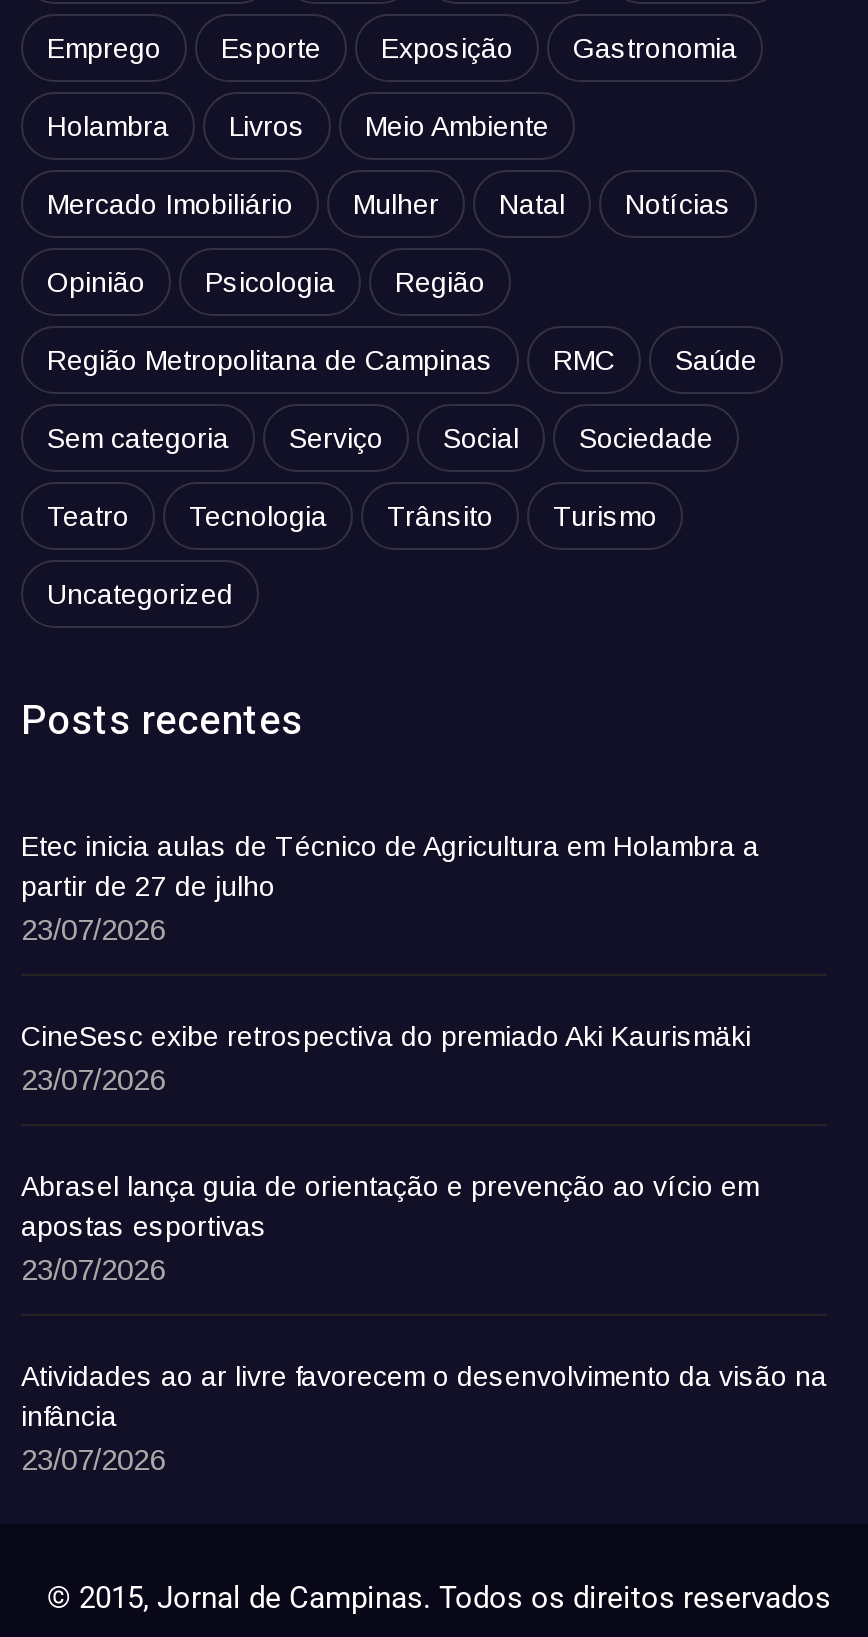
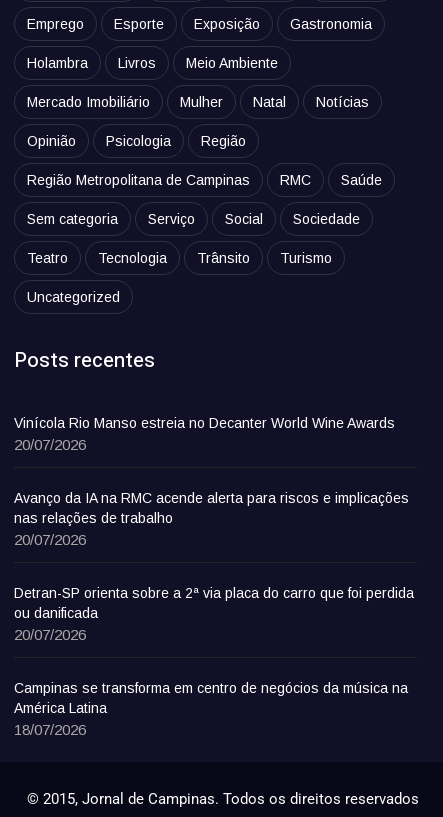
- Etec inicia aulas de Técnico de Agricultura em Holambra a
- partir de 27 de julho
- 23/07/2026
+ Vinícola Rio Manso estreia no Decanter World Wine Awards
+ 20/07/2026

- CineSesc exibe retrospectiva do premiado Aki Kaurismäki
- 23/07/2026
+ Avanço da IA na RMC acende alerta para riscos e implicações
+ nas relações de trabalho
+ 20/07/2026

- Abrasel lança guia de orientação e prevenção ao vício em
- apostas esportivas
- 23/07/2026
+ Detran-SP orienta sobre a 2ª via placa do carro que foi perdida
+ ou danificada
+ 20/07/2026

- Atividades ao ar livre favorecem o desenvolvimento da visão na
- infância
- 23/07/2026
+ Campinas se transforma em centro de negócios da música na
+ América Latina
+ 18/07/2026
